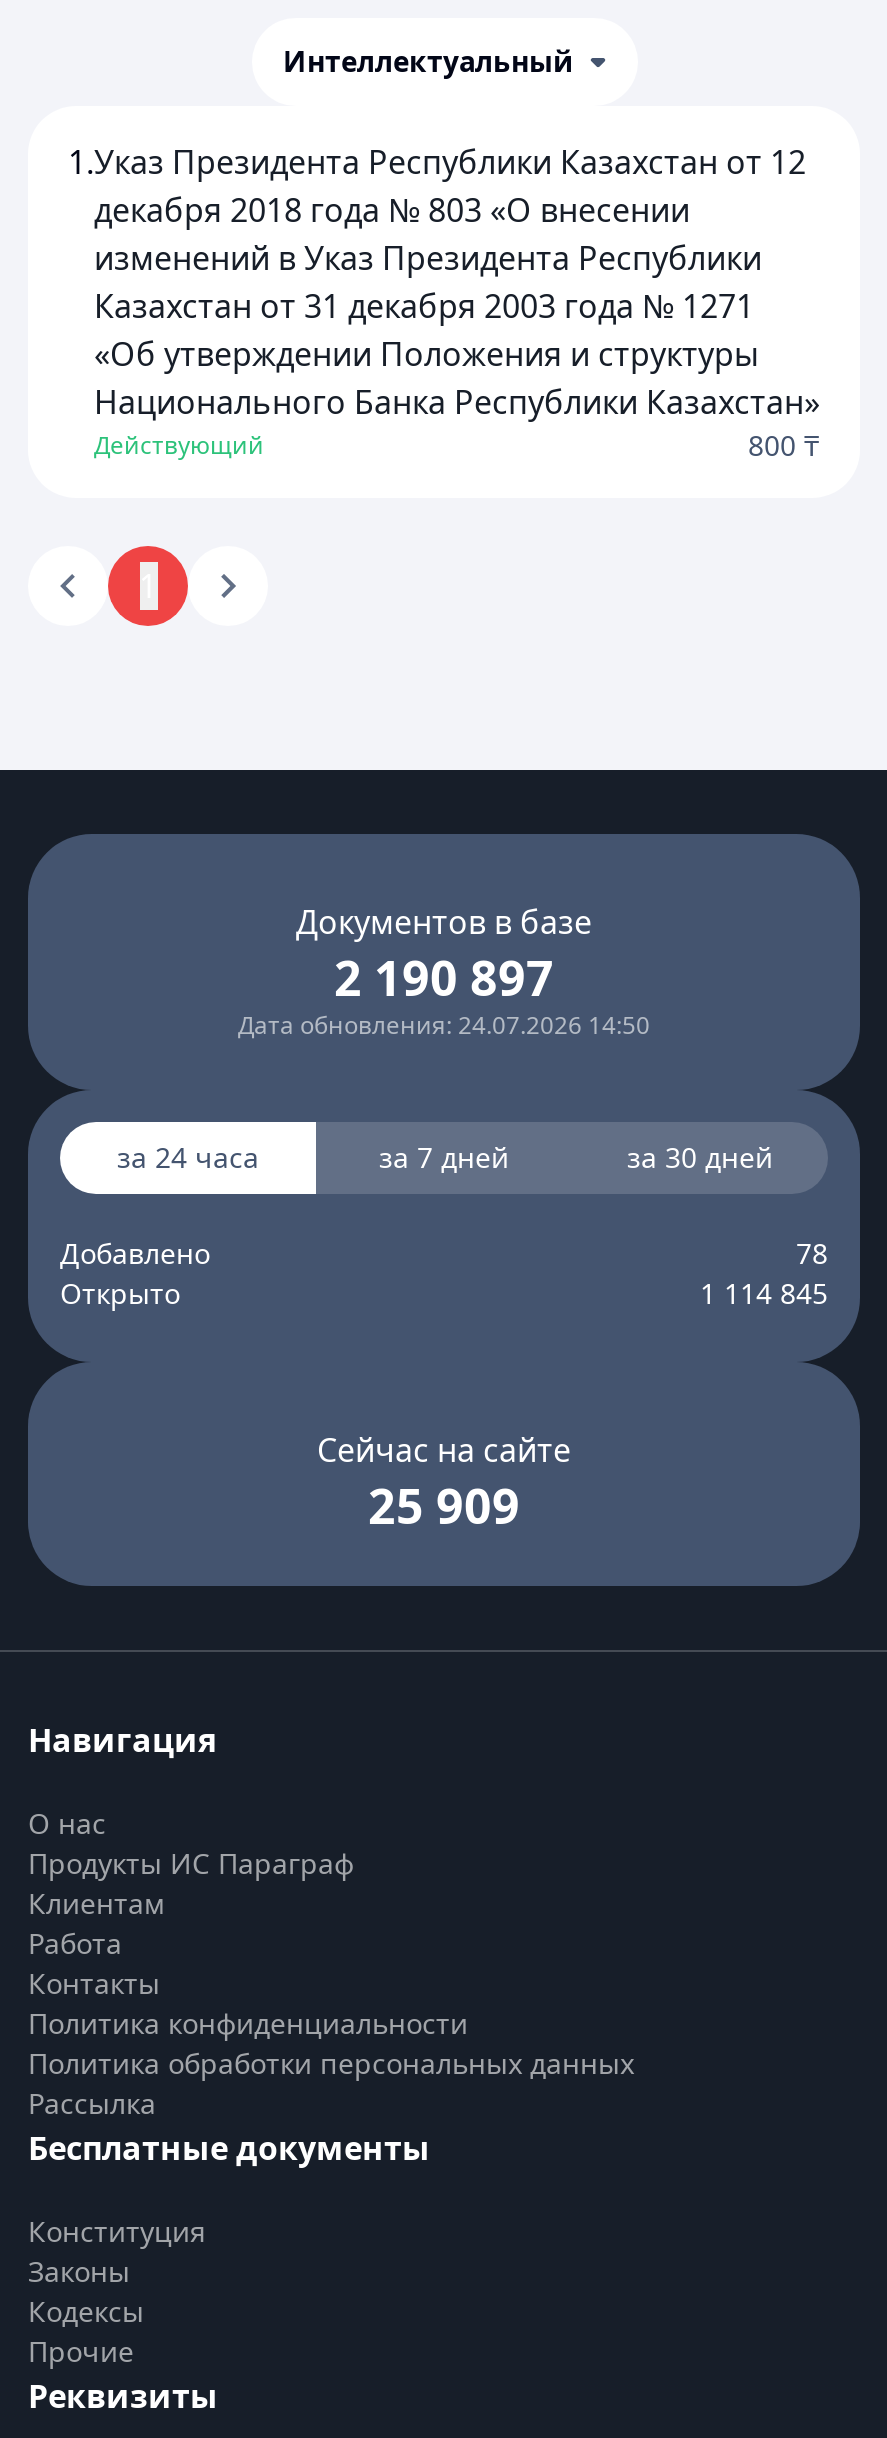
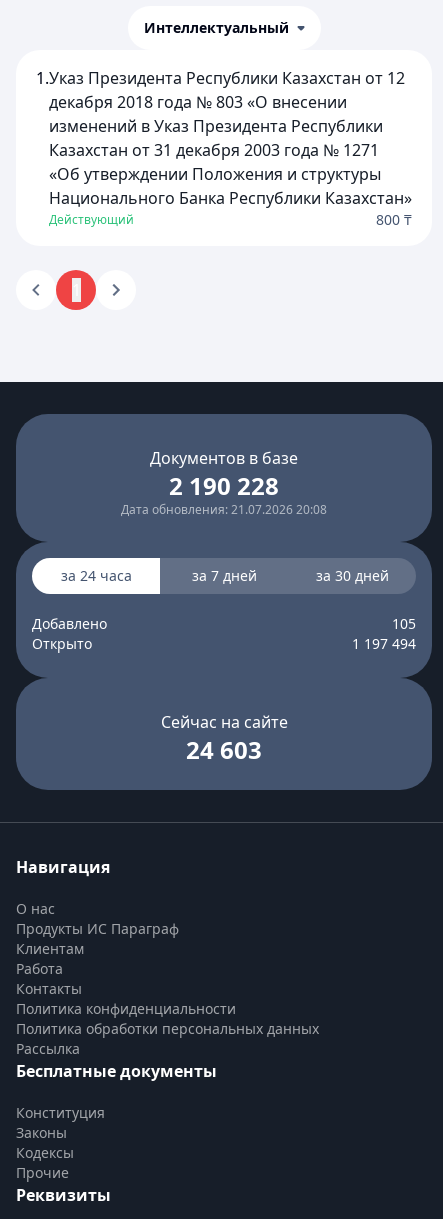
- 2 190 897
+ 2 190 228

- Дата обновления: 24.07.2026 14:50
+ Дата обновления: 21.07.2026 20:08

- 78
+ 105

- 1 114 845
+ 1 197 494

- 25 909
+ 24 603
